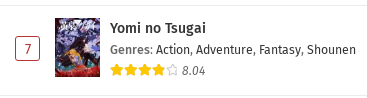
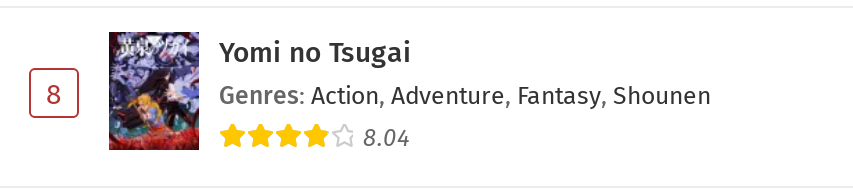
- 7
+ 8
